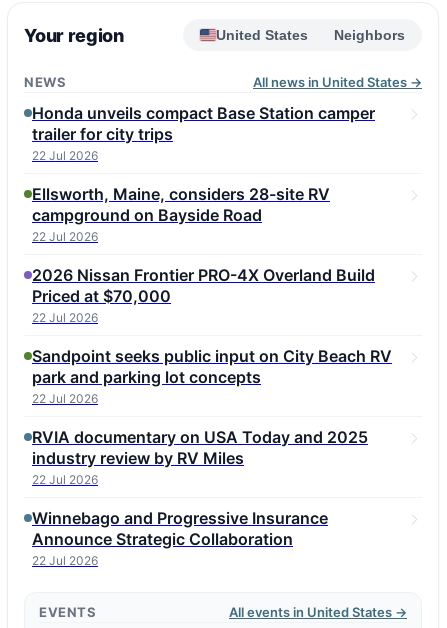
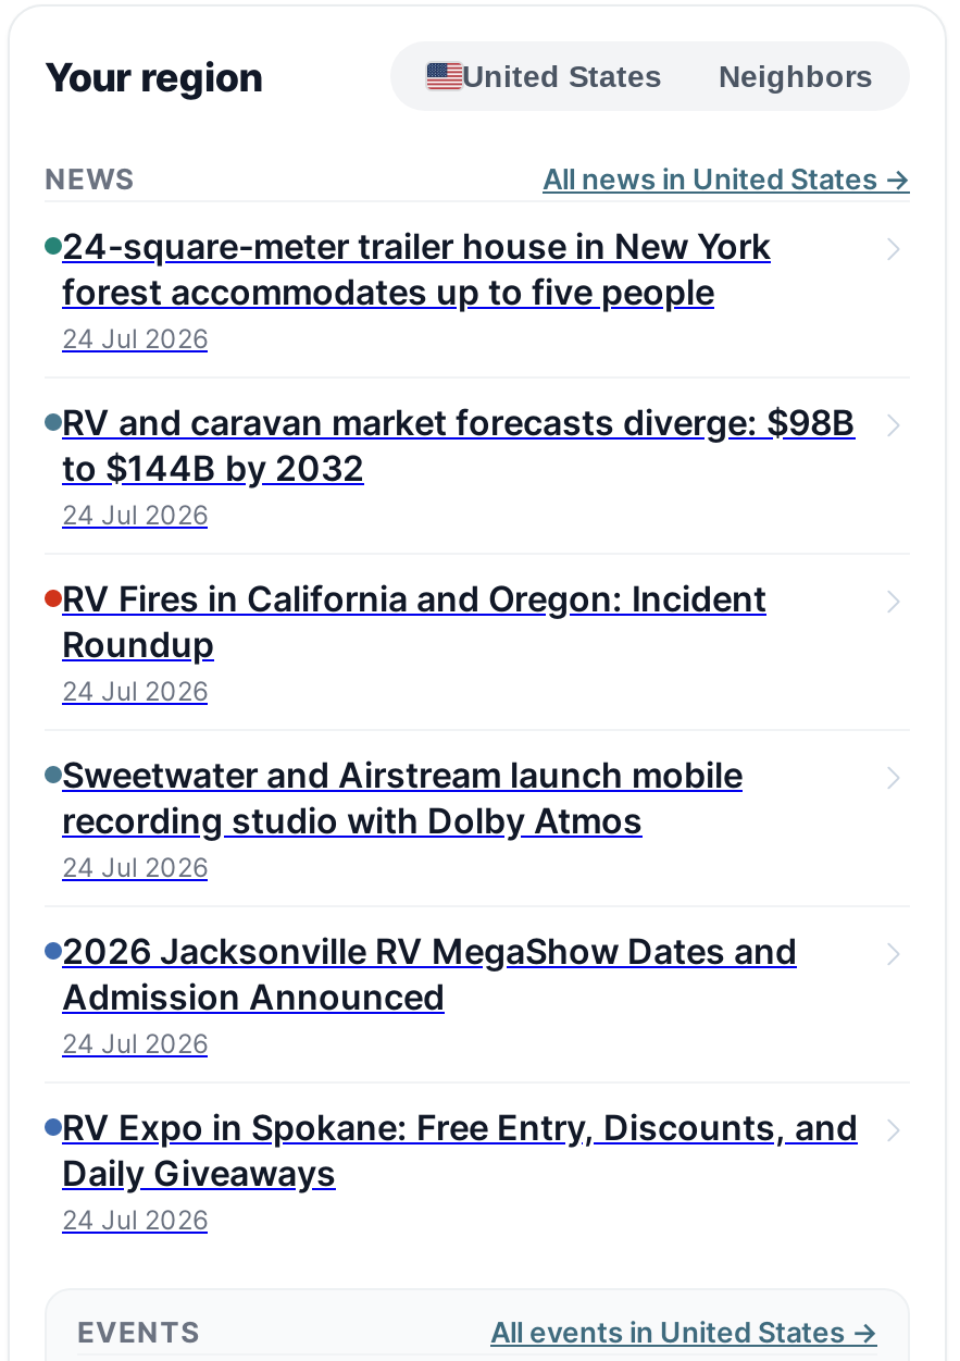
- Honda unveils compact Base Station camper
- trailer for city trips
- 22 Jul 2026
+ 24-square-meter trailer house in New York
+ forest accommodates up to five people
+ 24 Jul 2026

- Ellsworth, Maine, considers 28-site RV
- campground on Bayside Road
- 22 Jul 2026
+ RV and caravan market forecasts diverge: $98B
+ to $144B by 2032
+ 24 Jul 2026

- 2026 Nissan Frontier PRO-4X Overland Build
- Priced at $70,000
- 22 Jul 2026
+ RV Fires in California and Oregon: Incident
+ Roundup
+ 24 Jul 2026

- Sandpoint seeks public input on City Beach RV
- park and parking lot concepts
- 22 Jul 2026
+ Sweetwater and Airstream launch mobile
+ recording studio with Dolby Atmos
+ 24 Jul 2026

- RVIA documentary on USA Today and 2025
- industry review by RV Miles
- 22 Jul 2026
+ 2026 Jacksonville RV MegaShow Dates and
+ Admission Announced
+ 24 Jul 2026

- Winnebago and Progressive Insurance
- Announce Strategic Collaboration
- 22 Jul 2026
+ RV Expo in Spokane: Free Entry, Discounts, and
+ Daily Giveaways
+ 24 Jul 2026
